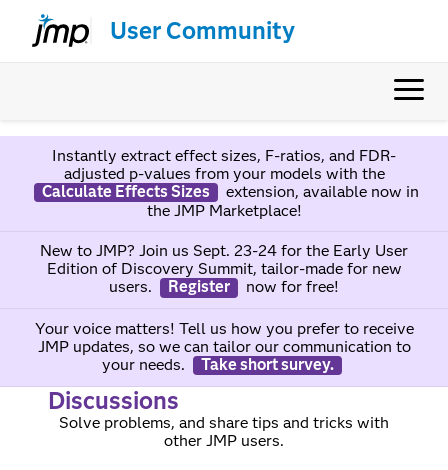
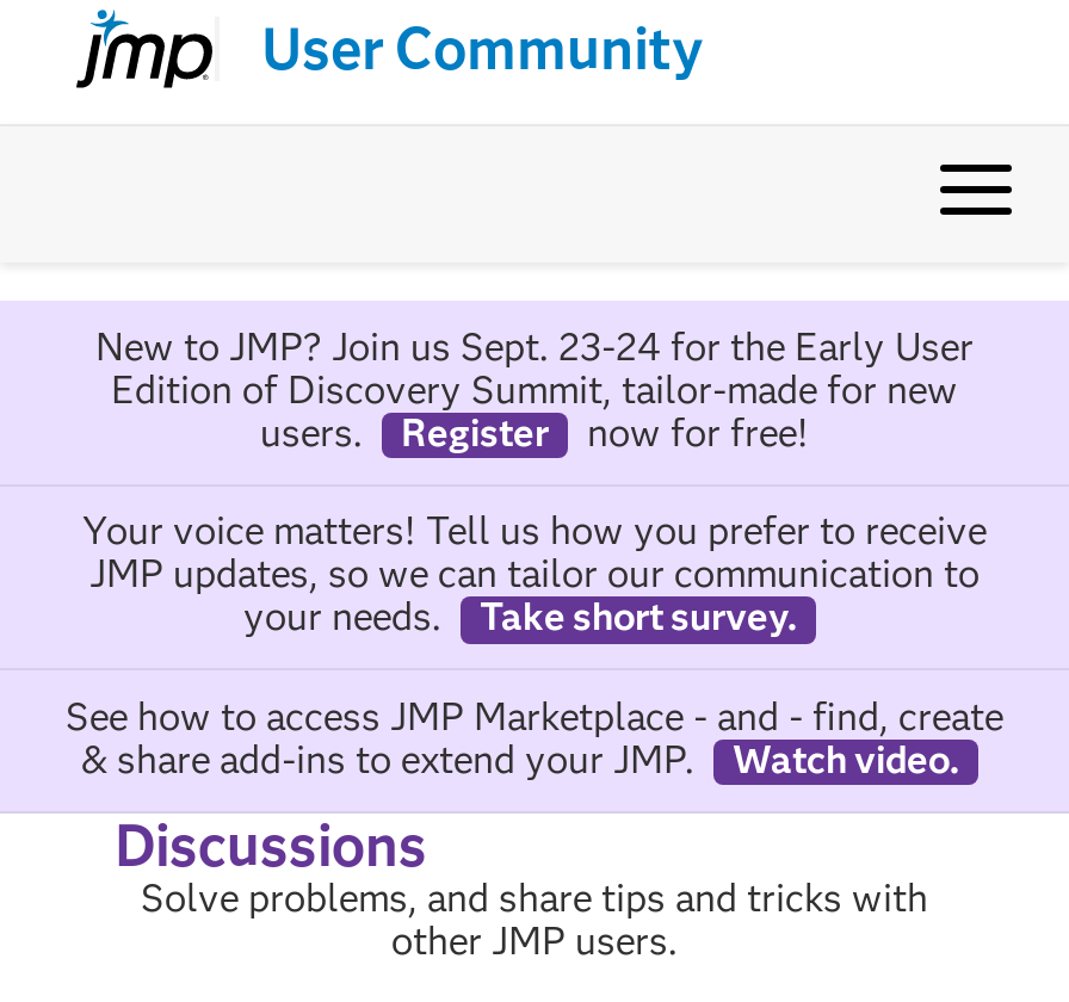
- Instantly extract effect sizes, F-ratios, and FDR-
- adjusted p-values from your models with the
- Calculate Effects Sizes
- extension, available now in
- the JMP Marketplace!

moved up: New to JMP? Join us Sept. 23-24 for the Early User | Edition of Discovery Summit, tailor-made for new | users. | ... | your needs. | Take short survey.

+ See how to access JMP Marketplace - and - find, create
+ & share add-ins to extend your JMP.
+ Watch video.
